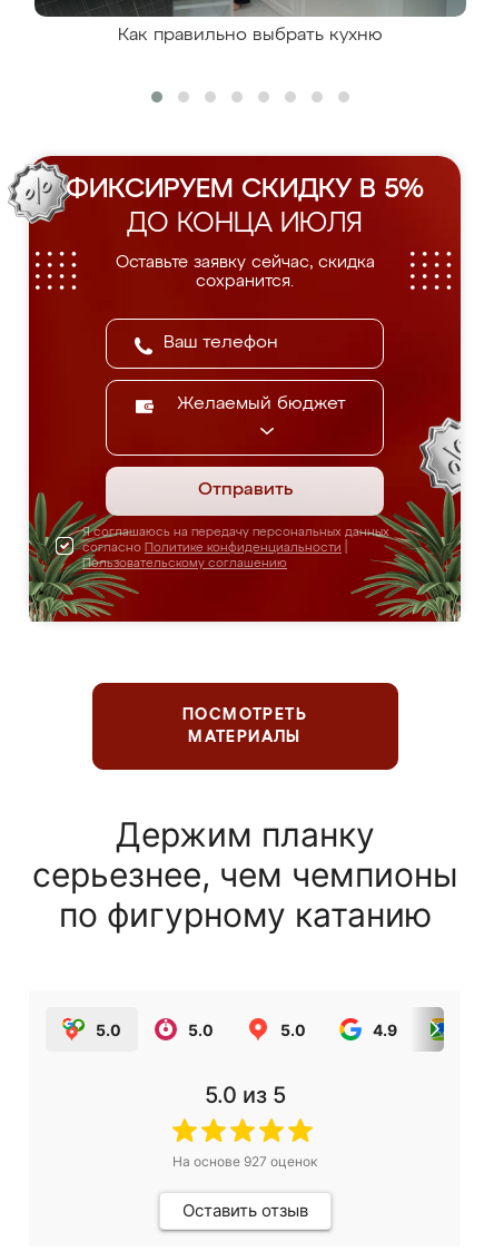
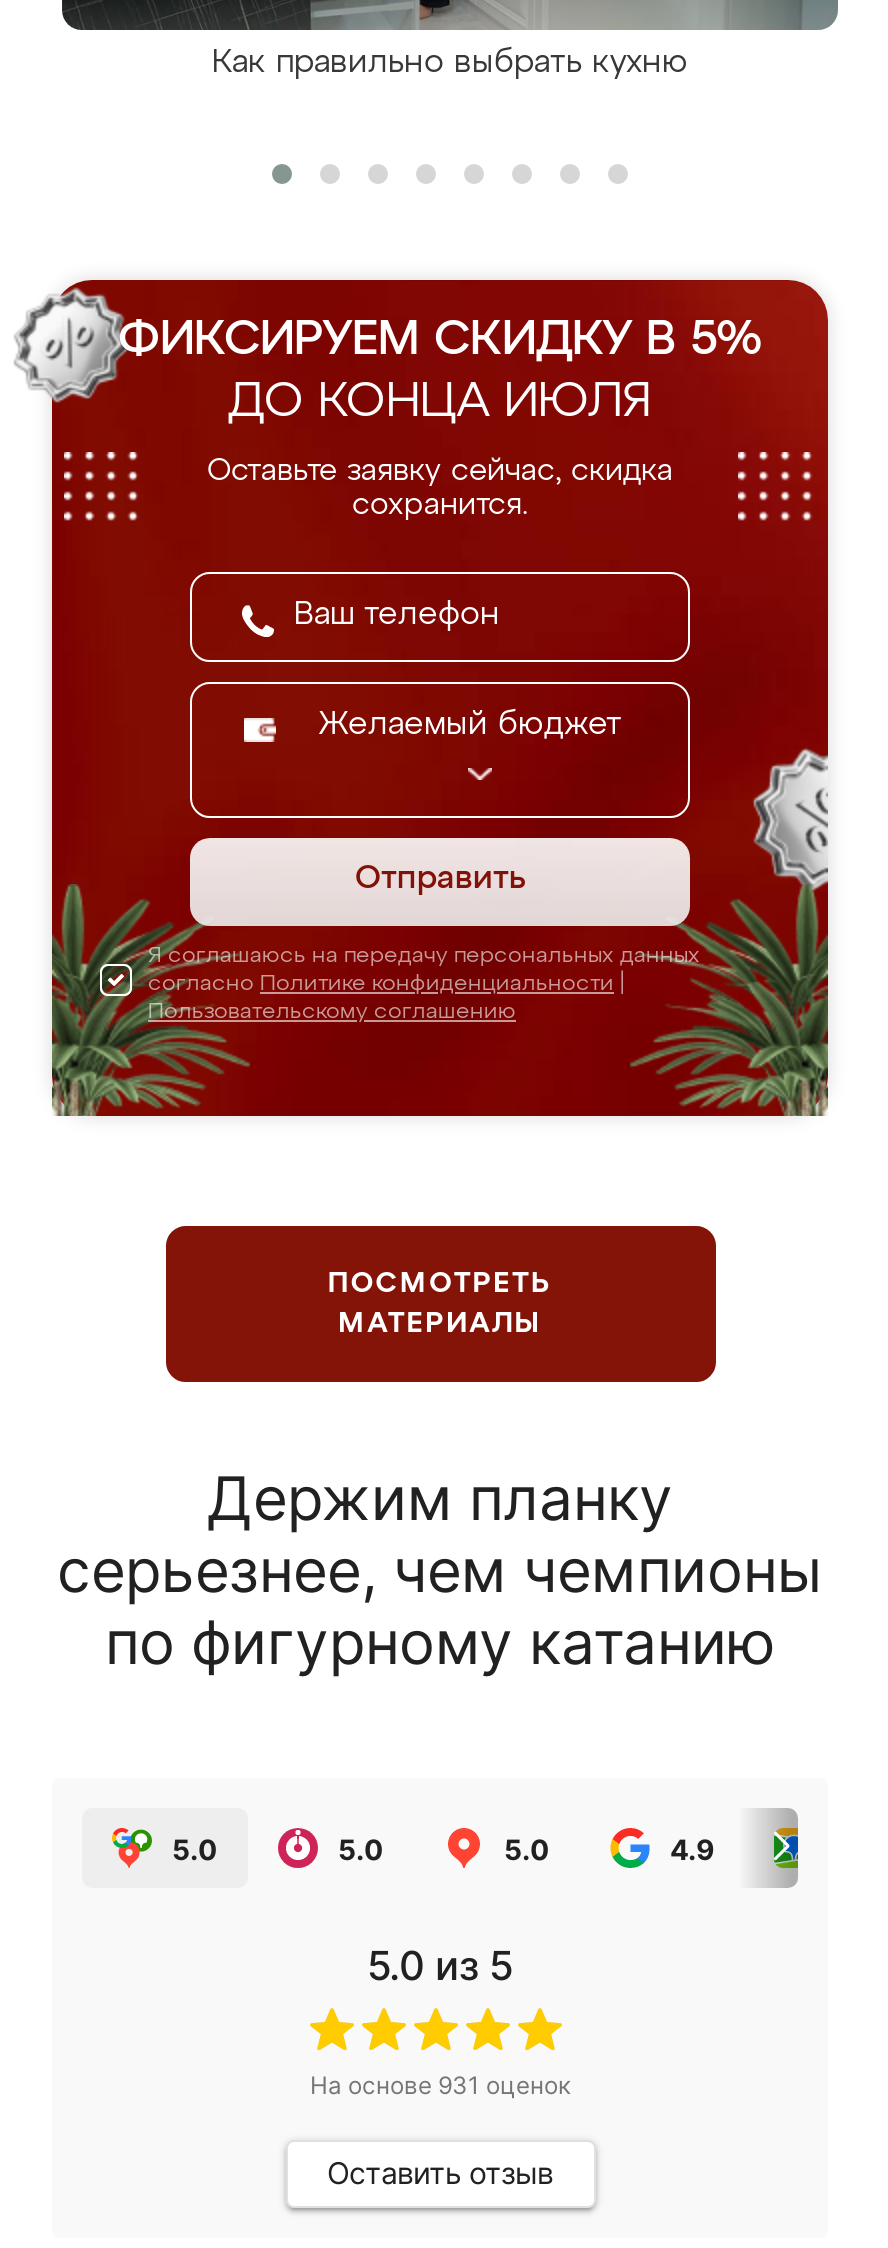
- На основе 927 оценок
+ На основе 931 оценок
